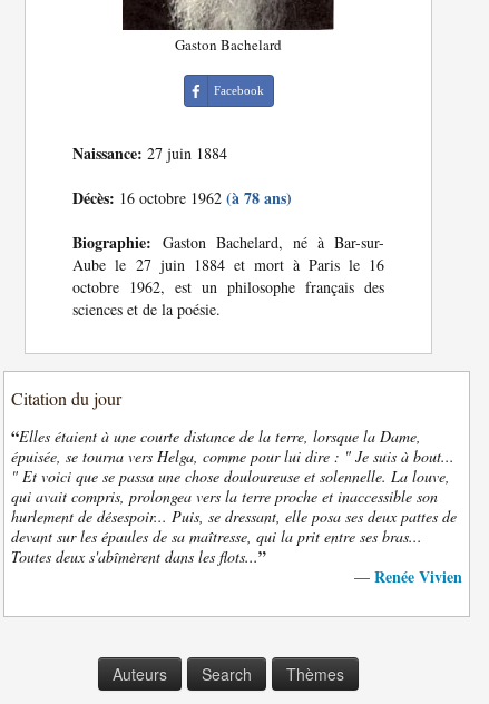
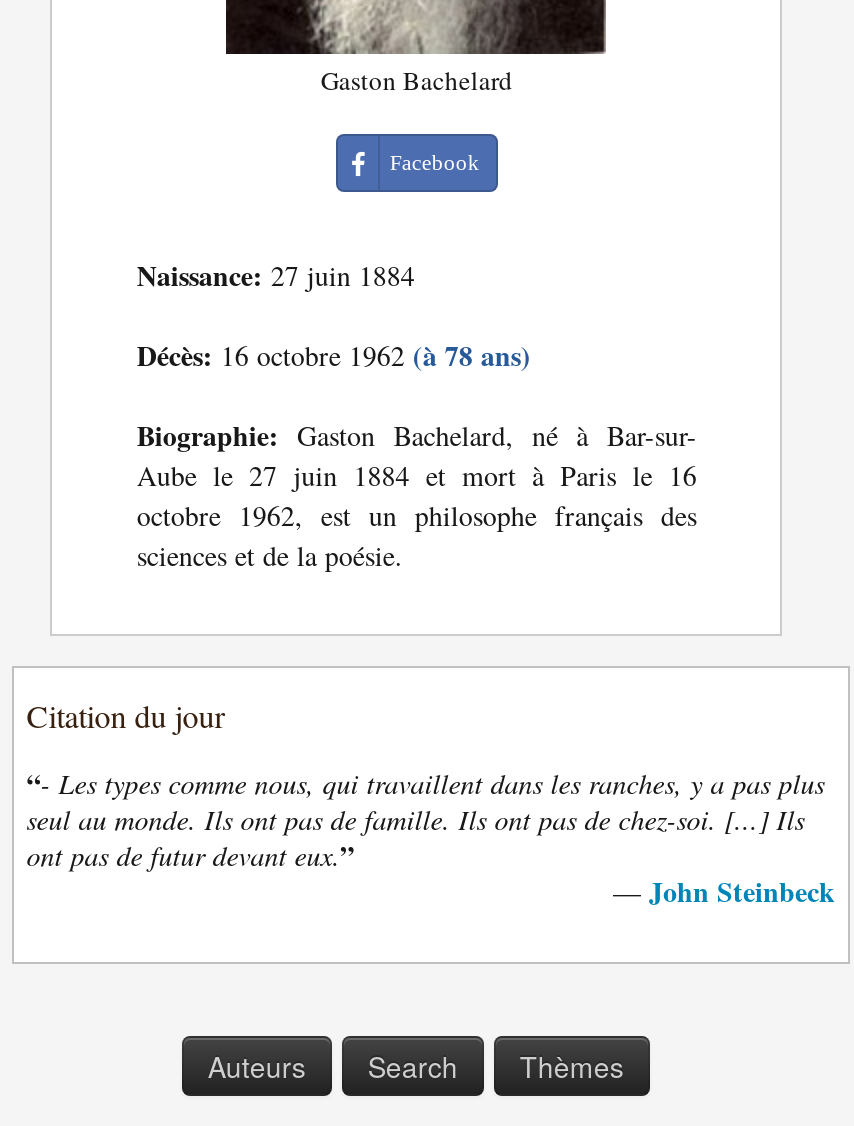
- “Elles étaient à une courte distance de la terre, lorsque la Dame,
- épuisée, se tourna vers Helga, comme pour lui dire : " Je suis à bout...
- " Et voici que se passa une chose douloureuse et solennelle. La louve,
- qui avait compris, prolongea vers la terre proche et inaccessible son
- hurlement de désespoir... Puis, se dressant, elle posa ses deux pattes de
- devant sur les épaules de sa maîtresse, qui la prit entre ses bras...
- Toutes deux s'abîmèrent dans les flots...”
- — Renée Vivien
+ “- Les types comme nous, qui travaillent dans les ranches, y a pas plus
+ seul au monde. Ils ont pas de famille. Ils ont pas de chez-soi. [...] Ils
+ ont pas de futur devant eux.”
+ — John Steinbeck
